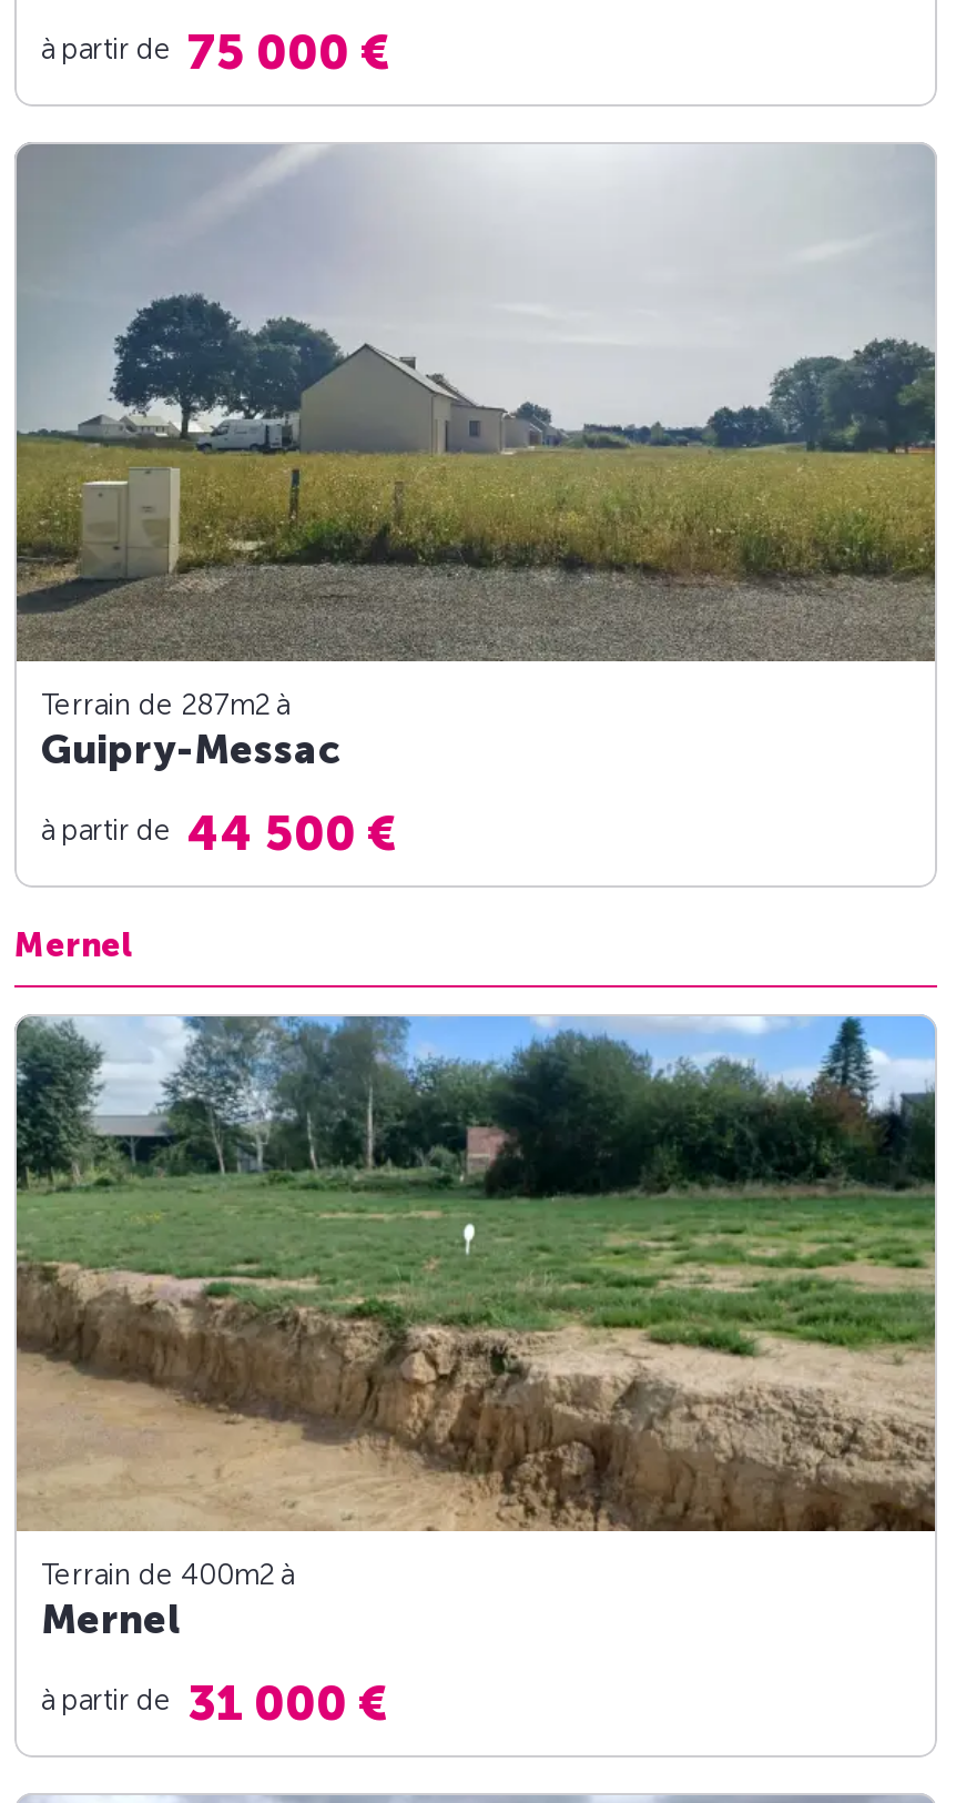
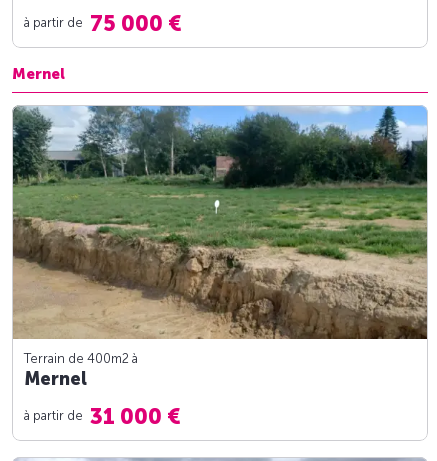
- [image]
- Terrain de 287m2 à
- Guipry-Messac
- à partir de 44 500 €
